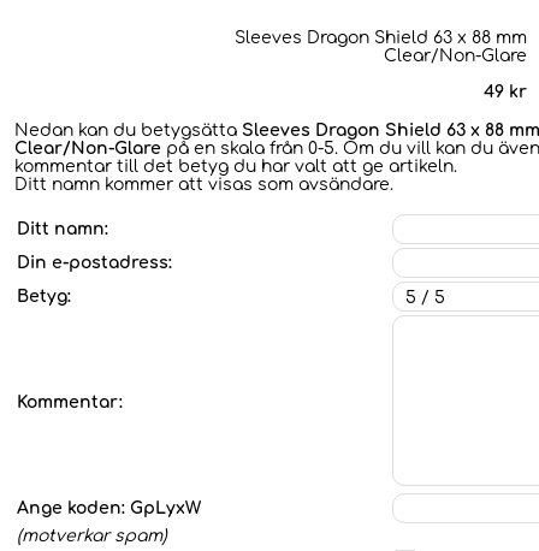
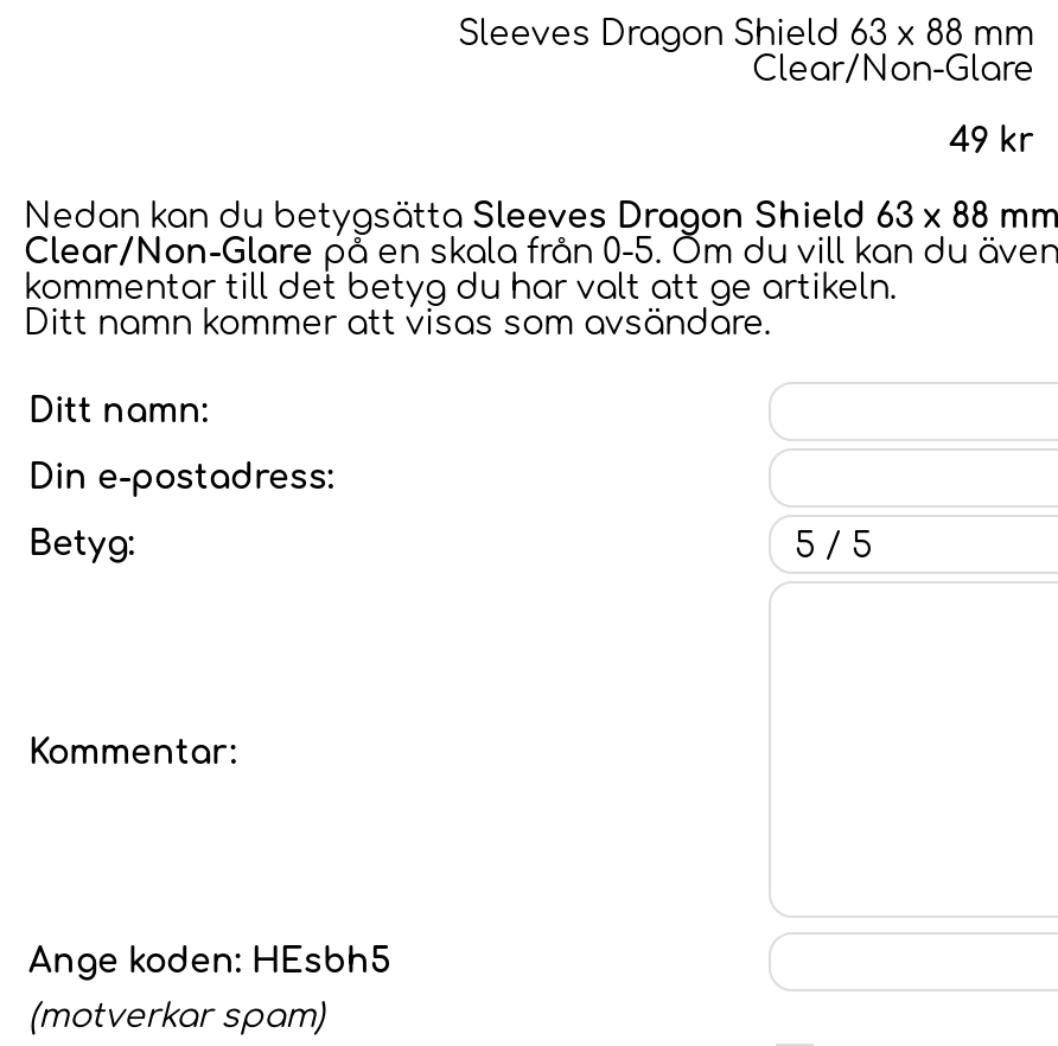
- Ange koden: GpLyxW
+ Ange koden: HEsbh5
